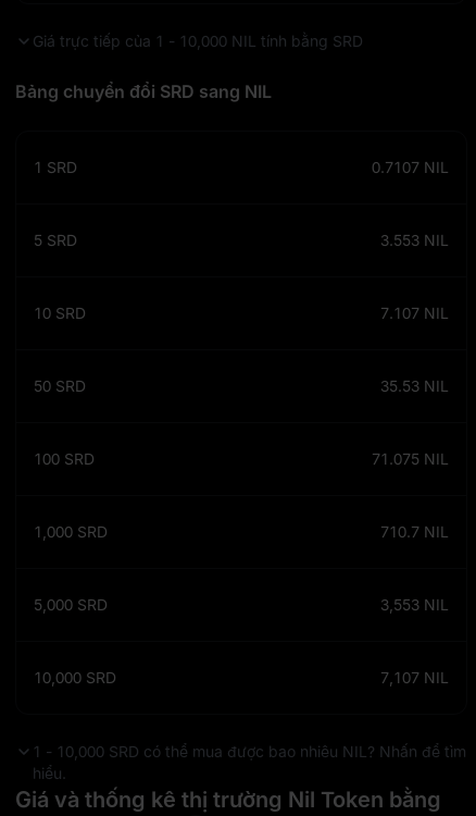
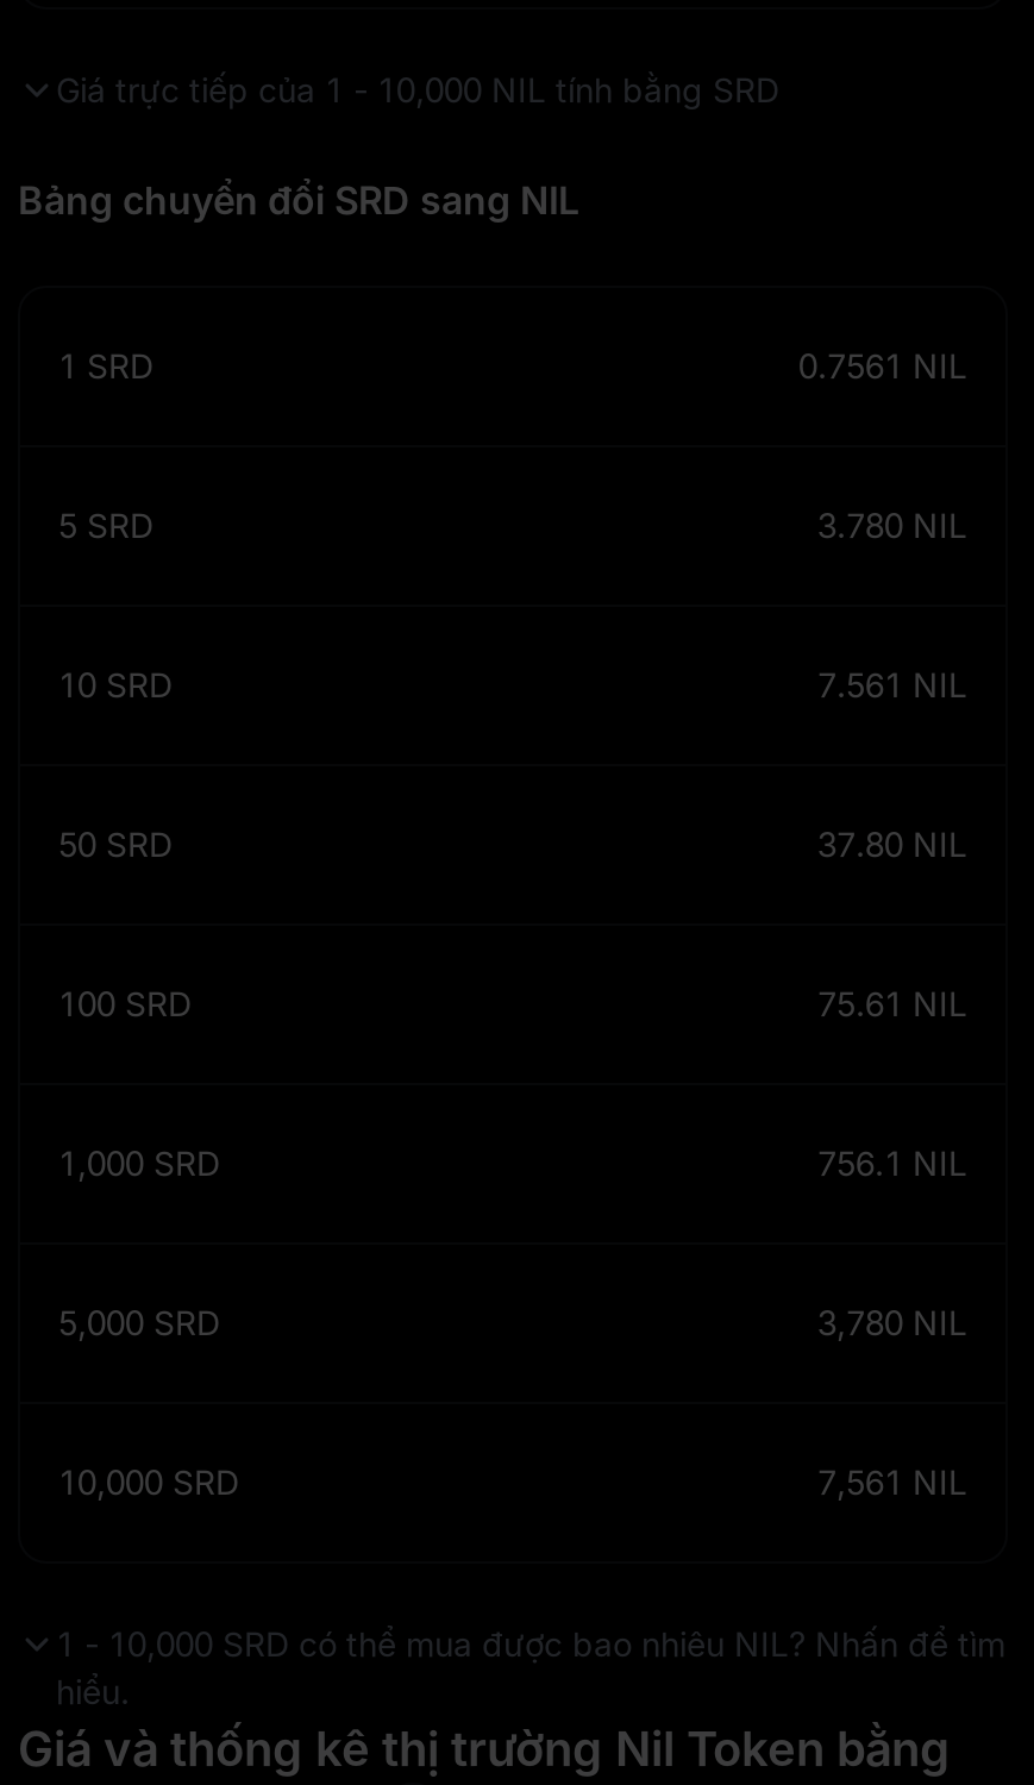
- 0.7107 NIL
+ 0.7561 NIL

- 3.553 NIL
+ 3.780 NIL

- 7.107 NIL
+ 7.561 NIL

- 35.53 NIL
+ 37.80 NIL

- 71.075 NIL
+ 75.61 NIL

- 710.7 NIL
+ 756.1 NIL

- 3,553 NIL
+ 3,780 NIL

- 7,107 NIL
+ 7,561 NIL
